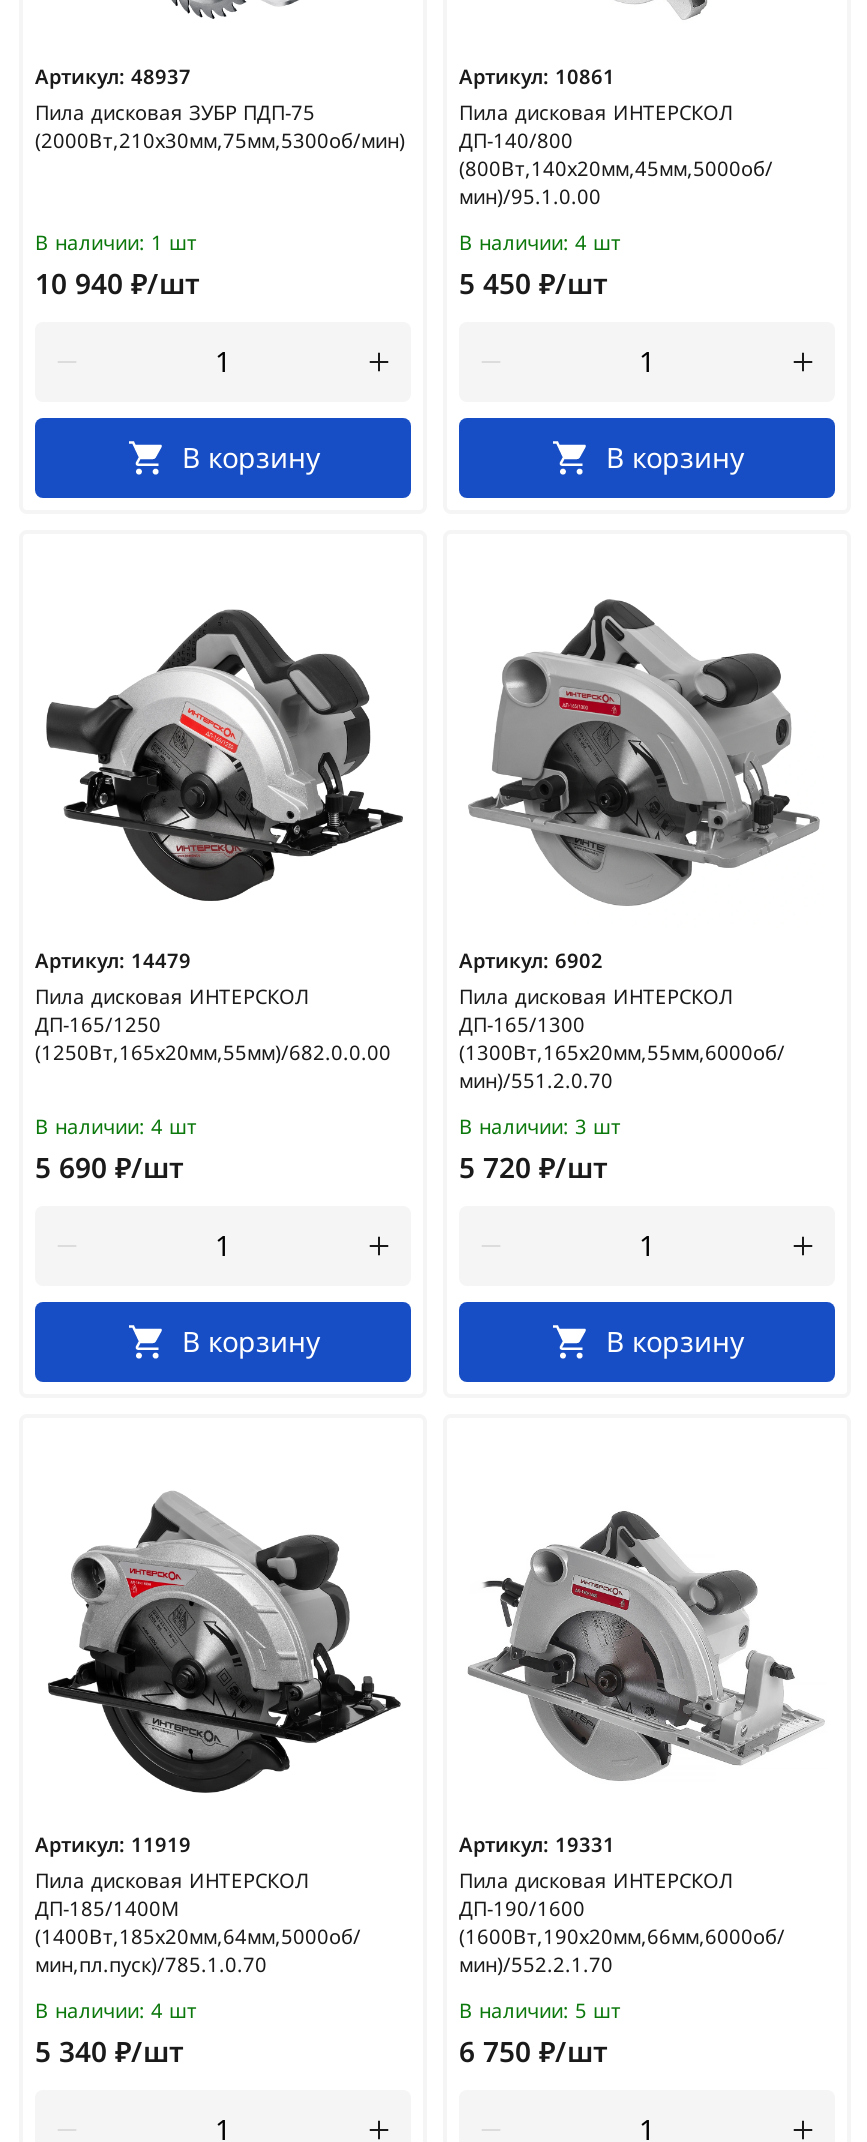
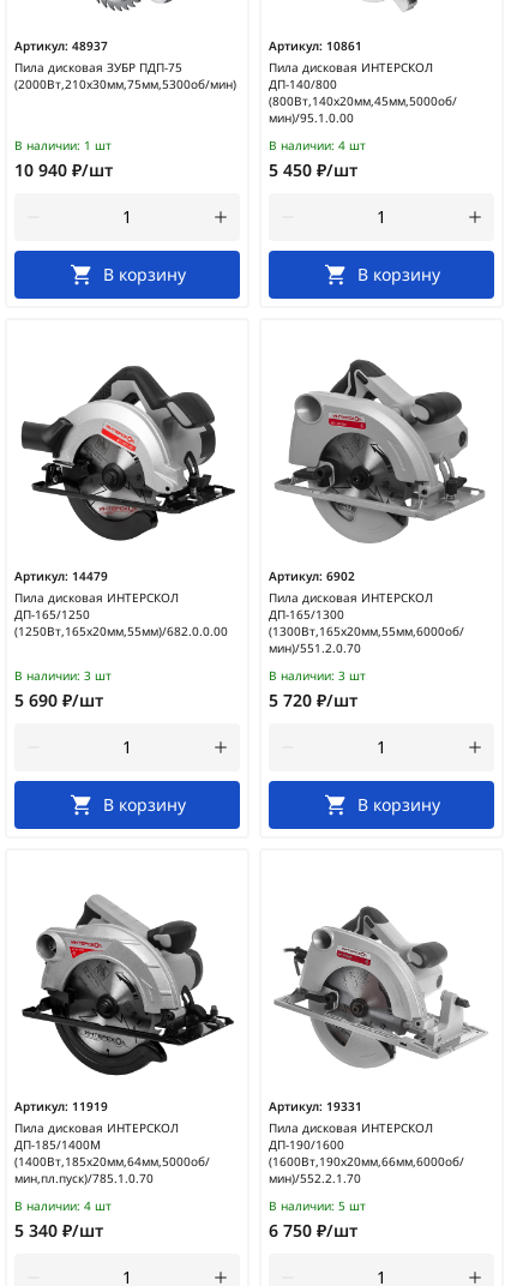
- В наличии: 4 шт
+ В наличии: 3 шт
